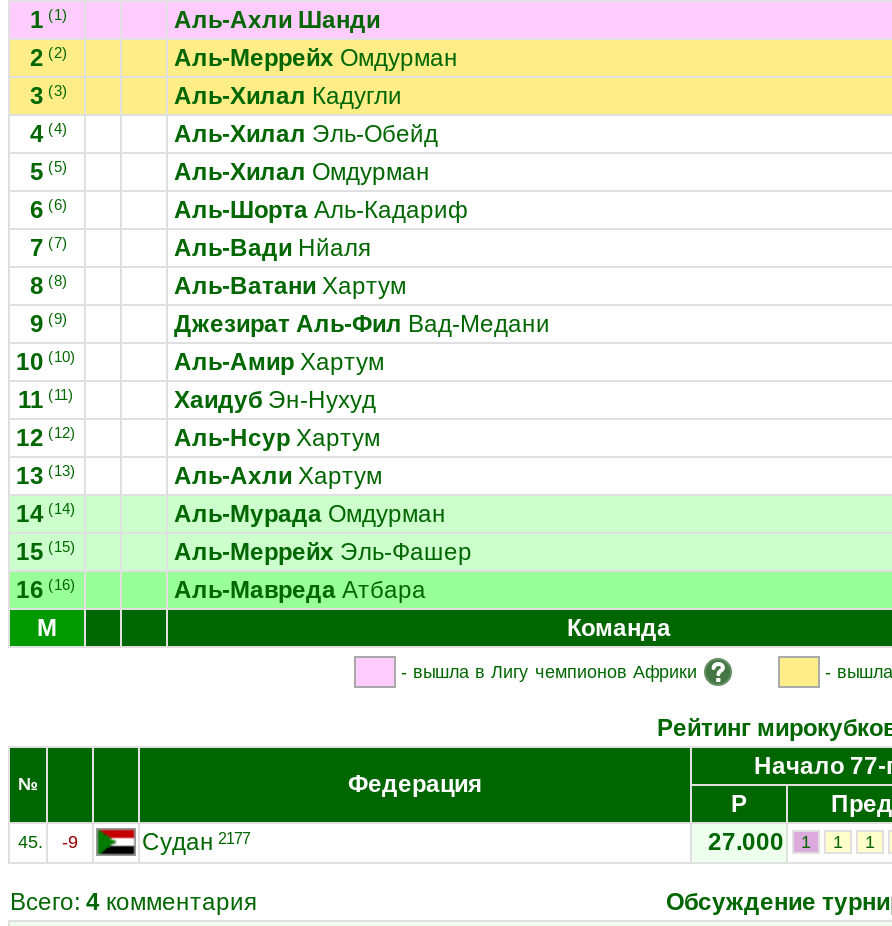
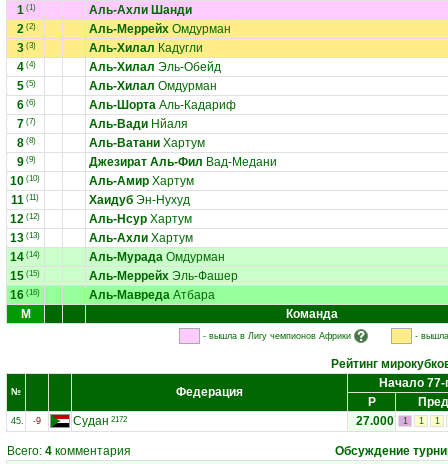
- Судан 2177
+ Судан 2172
